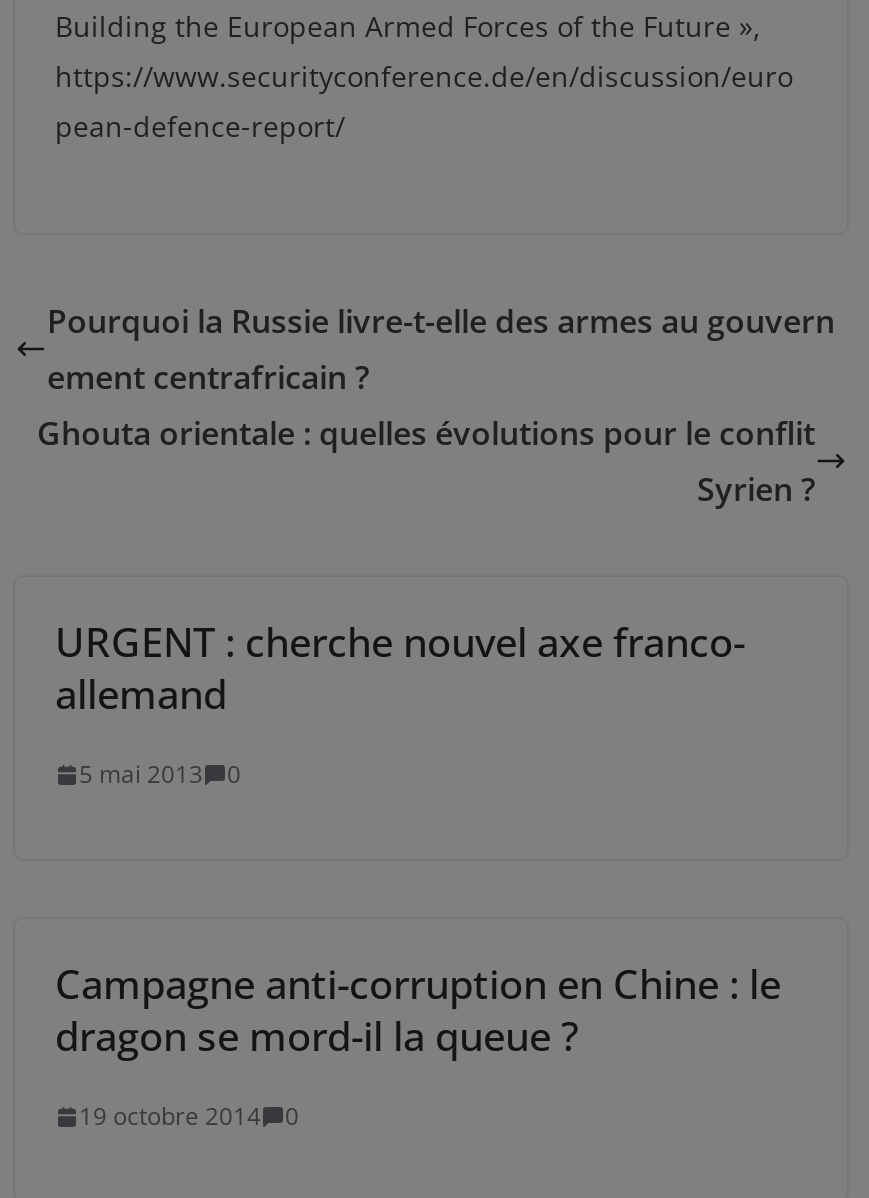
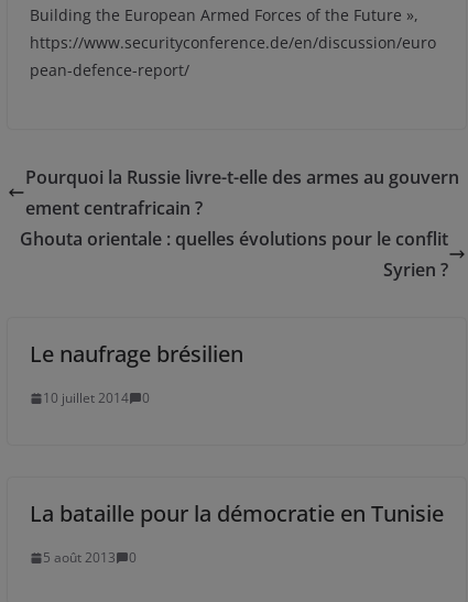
- URGENT : cherche nouvel axe franco-
- allemand
+ Le naufrage brésilien

- 5 mai 2013 0
+ 10 juillet 2014 0

- Campagne anti-corruption en Chine : le
- dragon se mord-il la queue ?
+ La bataille pour la démocratie en Tunisie

- 19 octobre 2014 0
+ 5 août 2013 0
